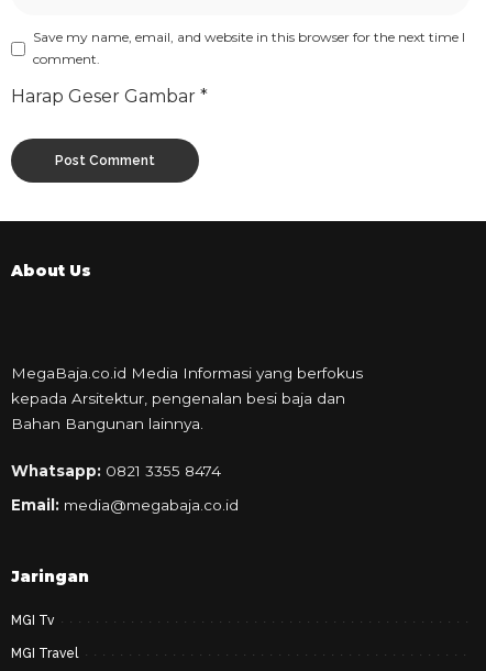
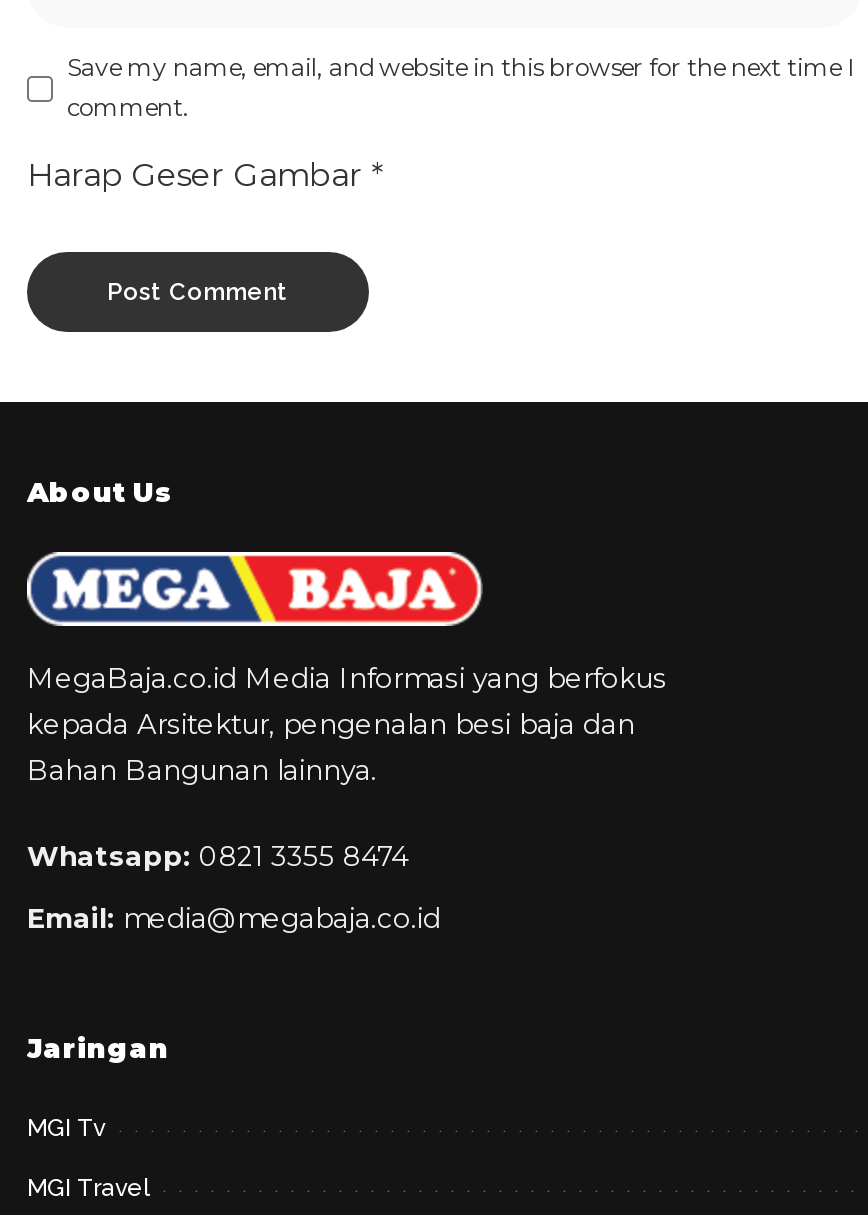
+ [image]
